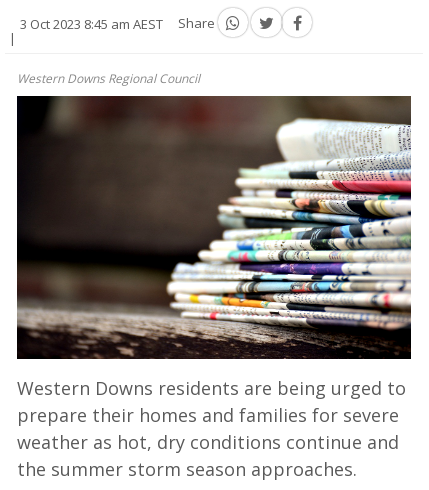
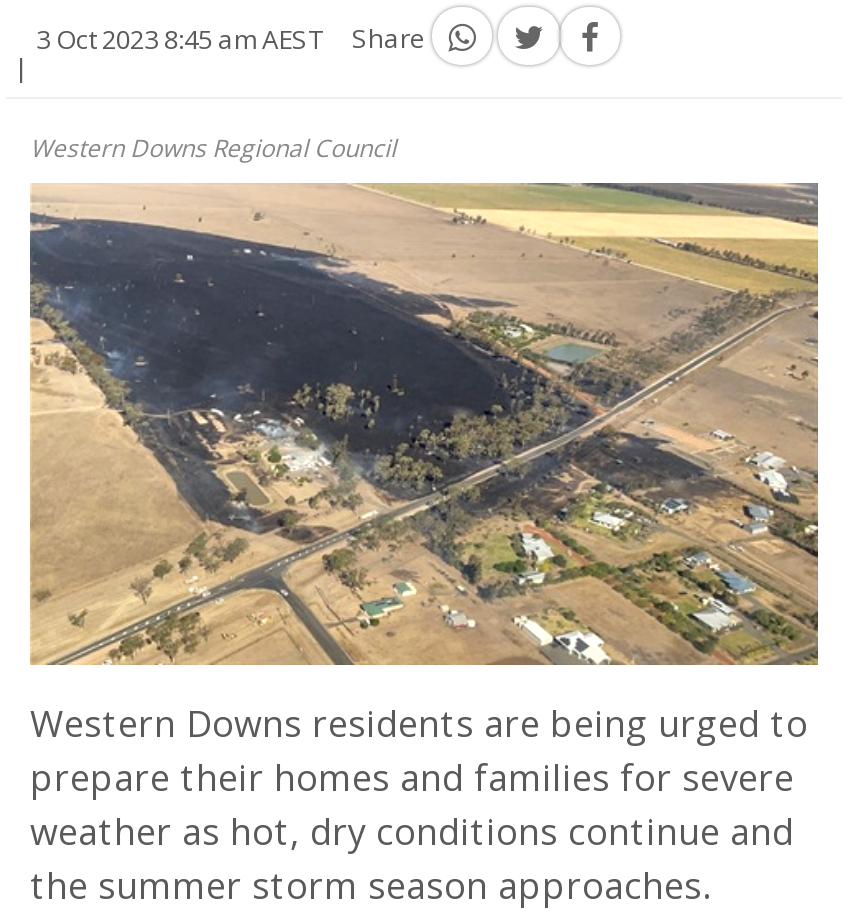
- [image]
+ [image]
